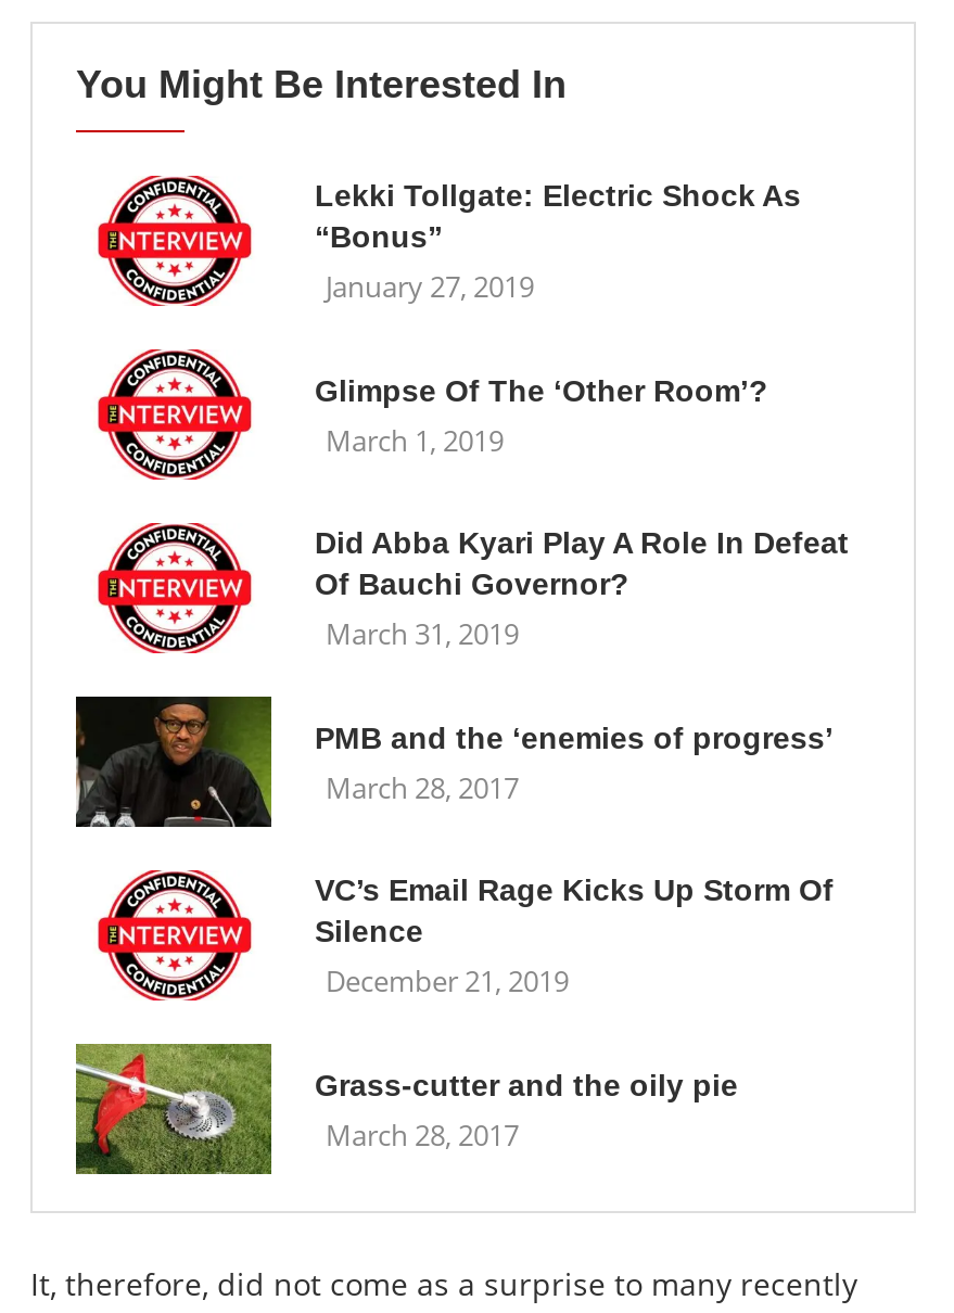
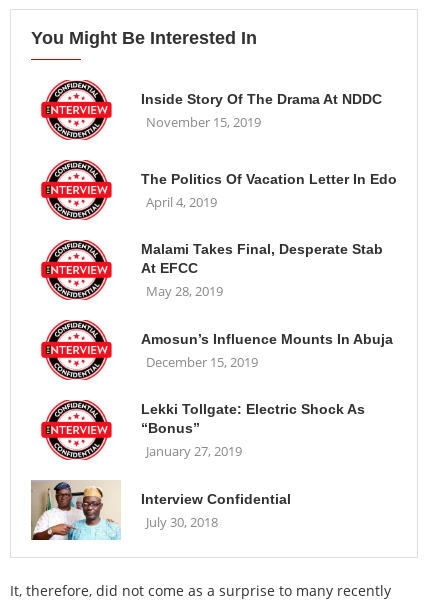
+ Inside Story Of The Drama At NDDC
+ November 15, 2019
+ The Politics Of Vacation Letter In Edo
+ April 4, 2019
+ Malami Takes Final, Desperate Stab
+ At EFCC
+ May 28, 2019
+ Amosun’s Influence Mounts In Abuja
+ December 15, 2019

moved down: [image] | Lekki Tollgate: Electric Shock As | “Bonus” | January 27, 2019

- [image]
- Glimpse Of The ‘Other Room’?
- March 1, 2019
- Did Abba Kyari Play A Role In Defeat
- Of Bauchi Governor?
- March 31, 2019
- PMB and the ‘enemies of progress’
- March 28, 2017
- VC’s Email Rage Kicks Up Storm Of
- Silence
- December 21, 2019
- Grass-cutter and the oily pie
- March 28, 2017
+ [image]
+ Interview Confidential
+ July 30, 2018

- [image]
+ [image]
